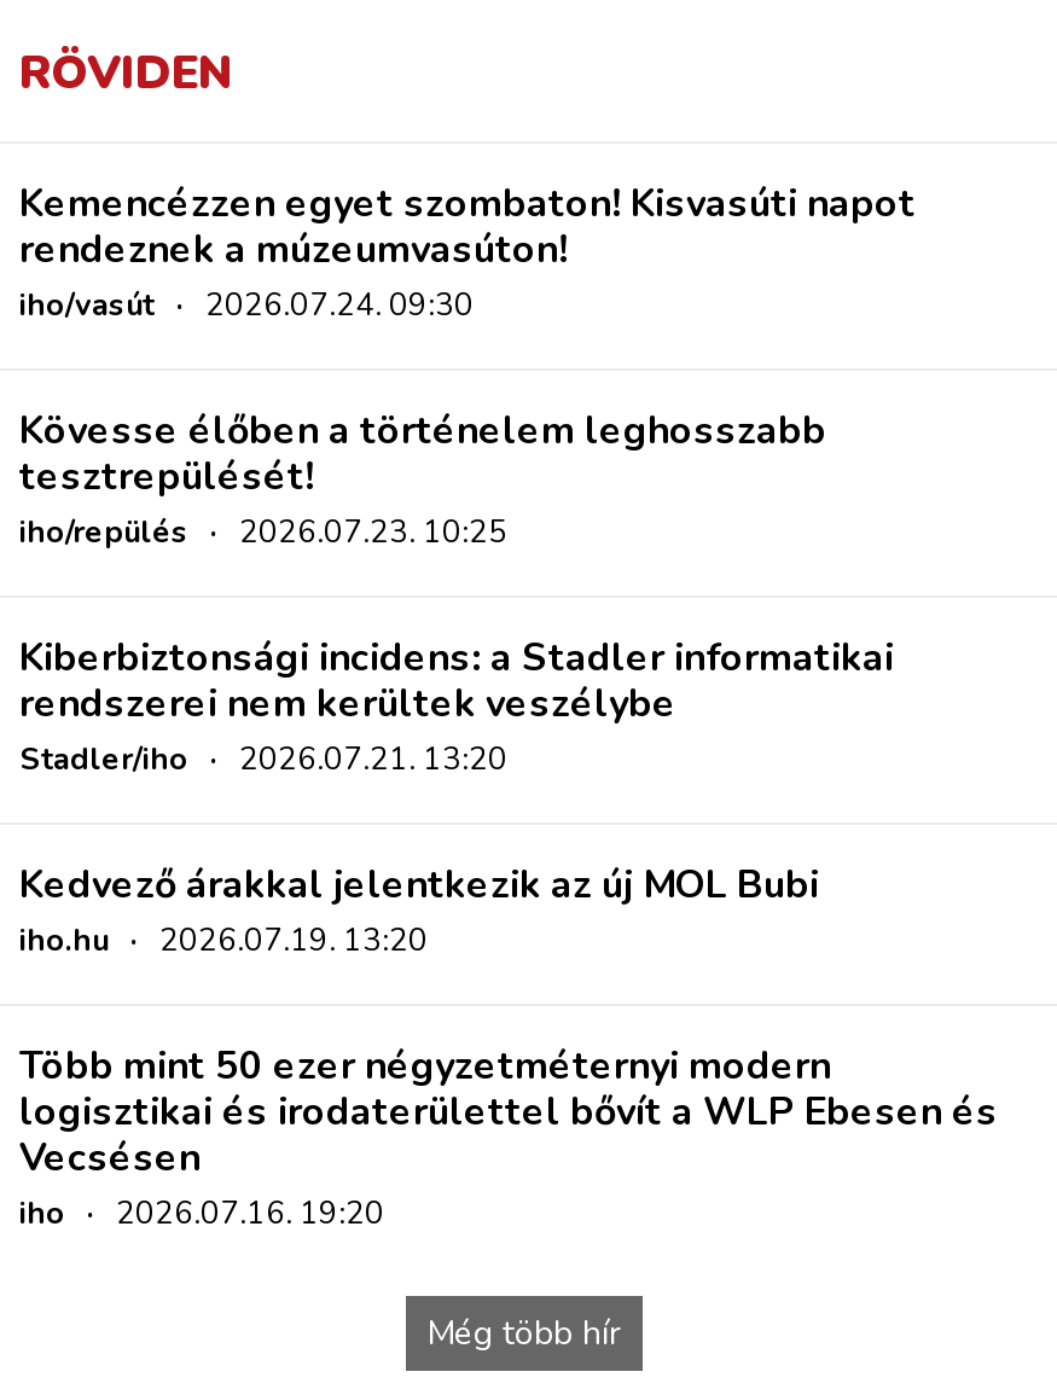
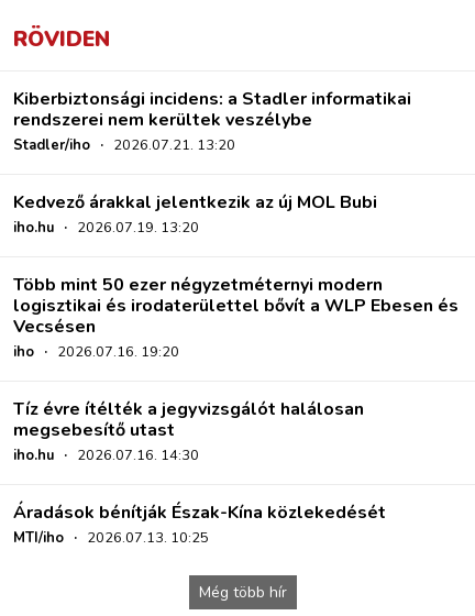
- Kemencézzen egyet szombaton! Kisvasúti napot
- rendeznek a múzeumvasúton!
- iho/vasút · 2026.07.24. 09:30
- Kövesse élőben a történelem leghosszabb
- tesztrepülését!
- iho/repülés · 2026.07.23. 10:25

moved up: Kiberbiztonsági incidens: a Stadler informatikai | rendszerei nem kerültek veszélybe | Stadler/iho · 2026.07.21. 13:20 | ... | Vecsésen | iho · 2026.07.16. 19:20

+ Tíz évre ítélték a jegyvizsgálót halálosan
+ megsebesítő utast
+ iho.hu · 2026.07.16. 14:30
+ Áradások bénítják Észak-Kína közlekedését
+ MTI/iho · 2026.07.13. 10:25
